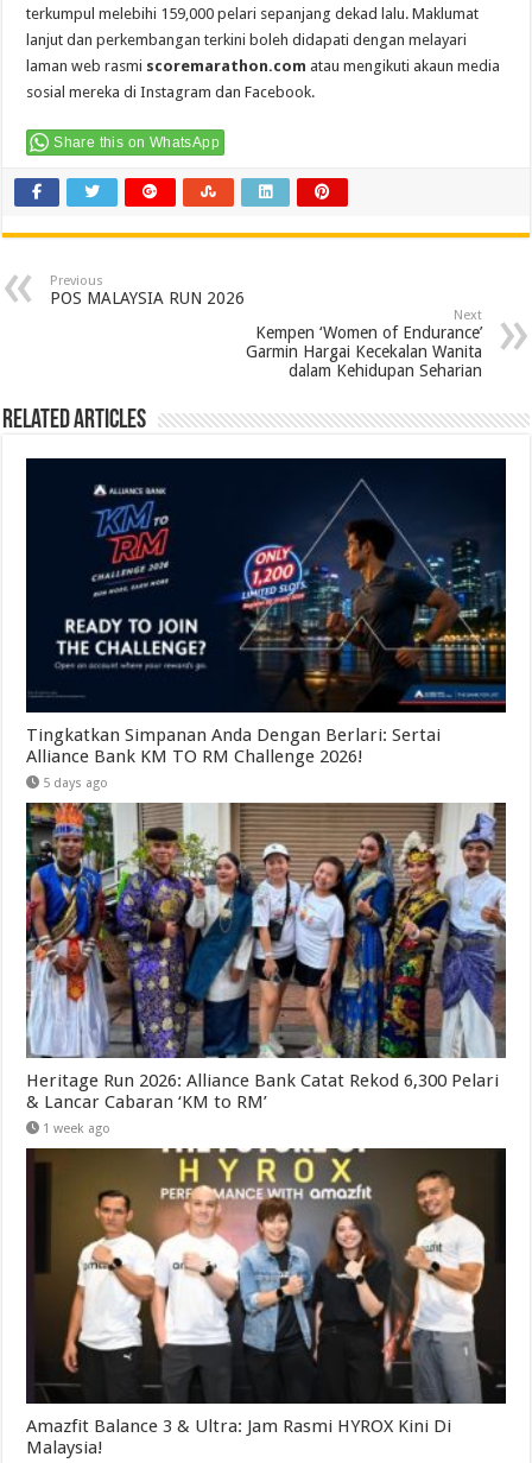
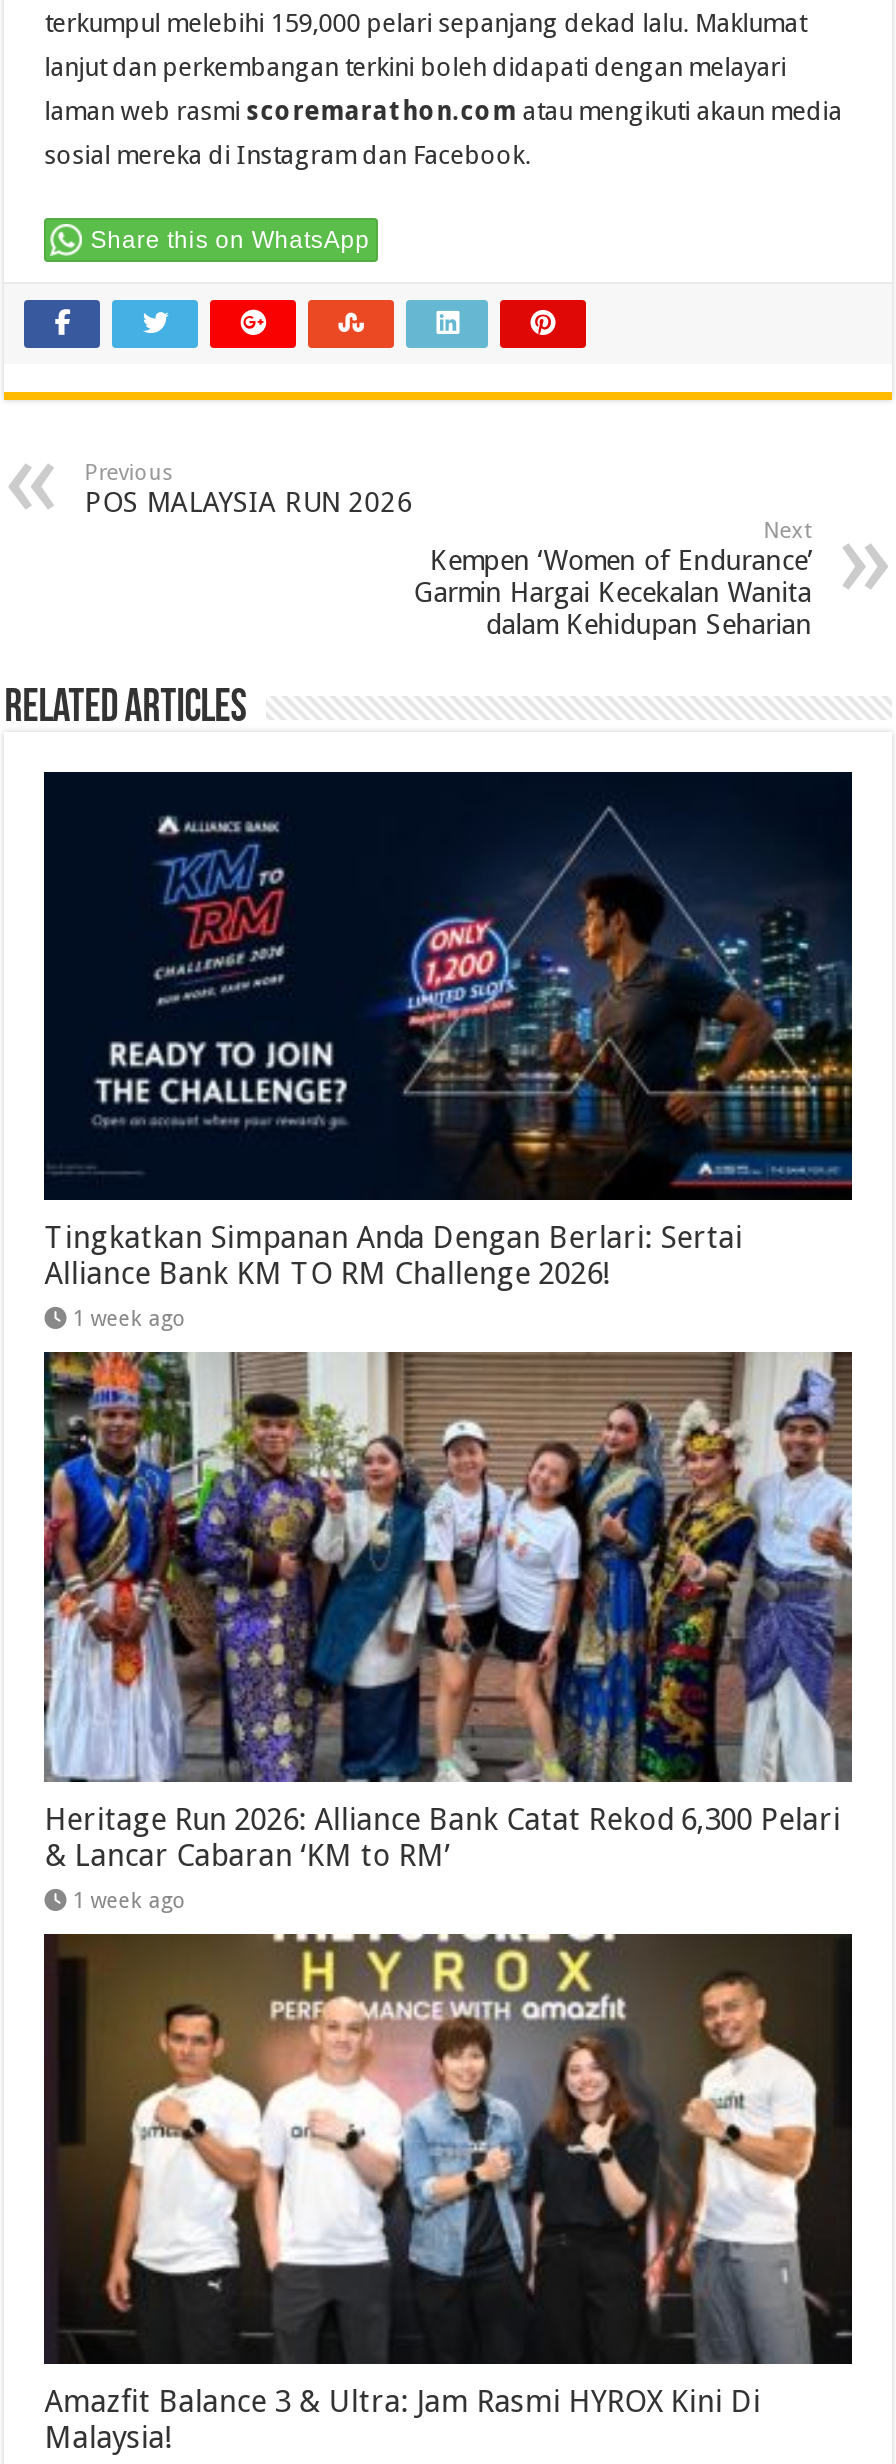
- 5 days ago
+ 1 week ago
